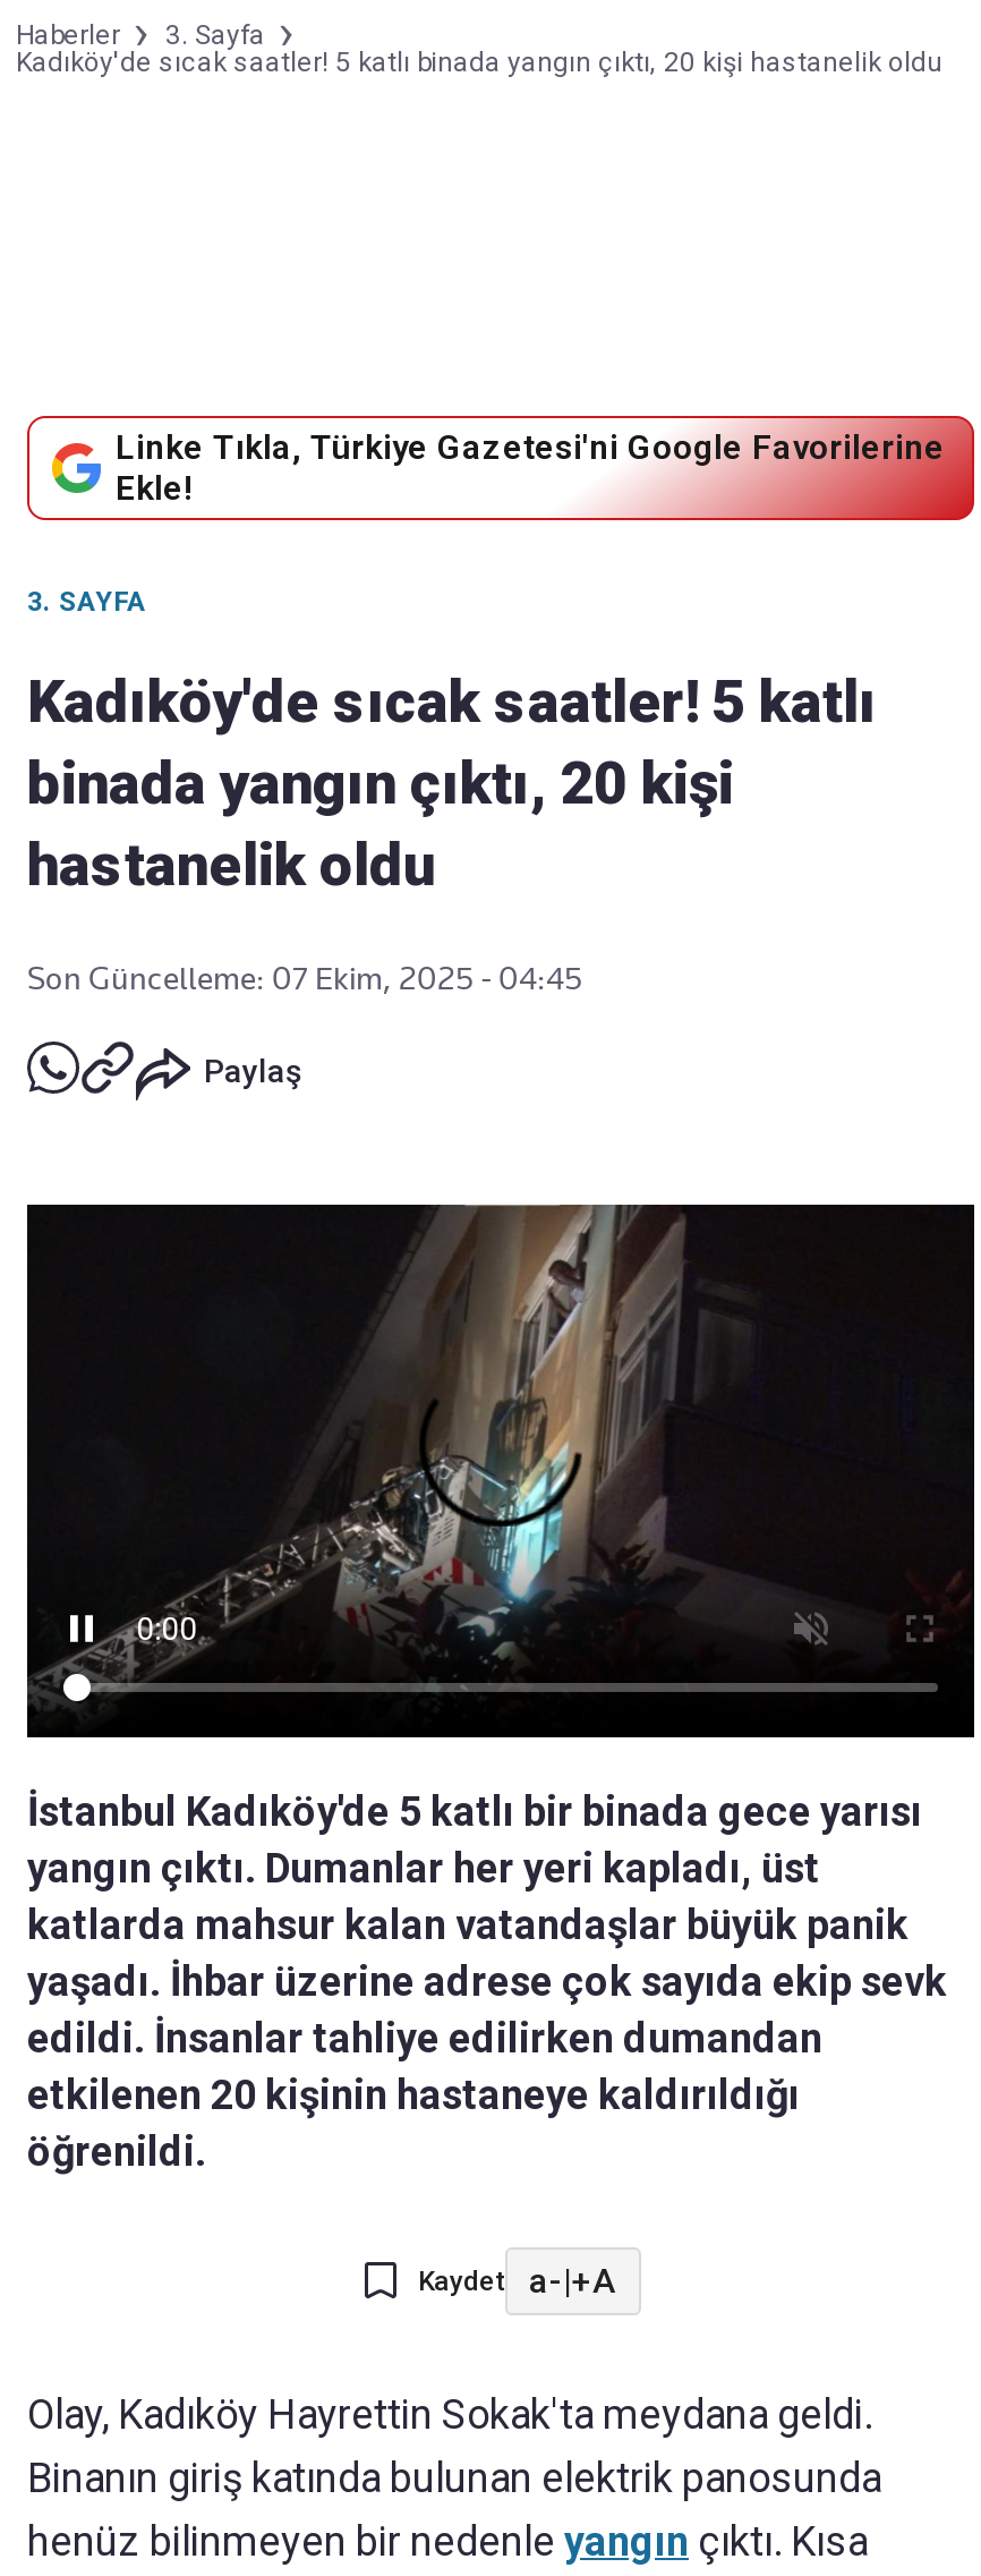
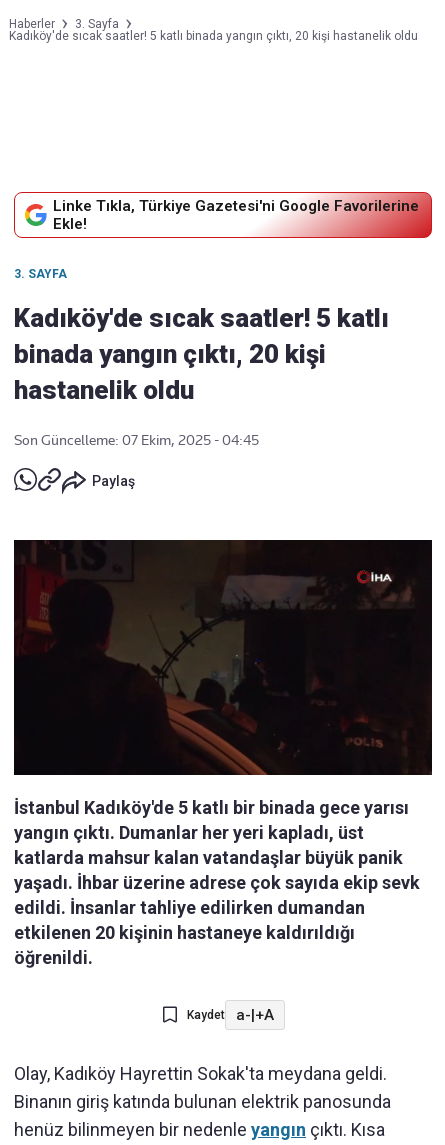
- [image]
+ [image]
